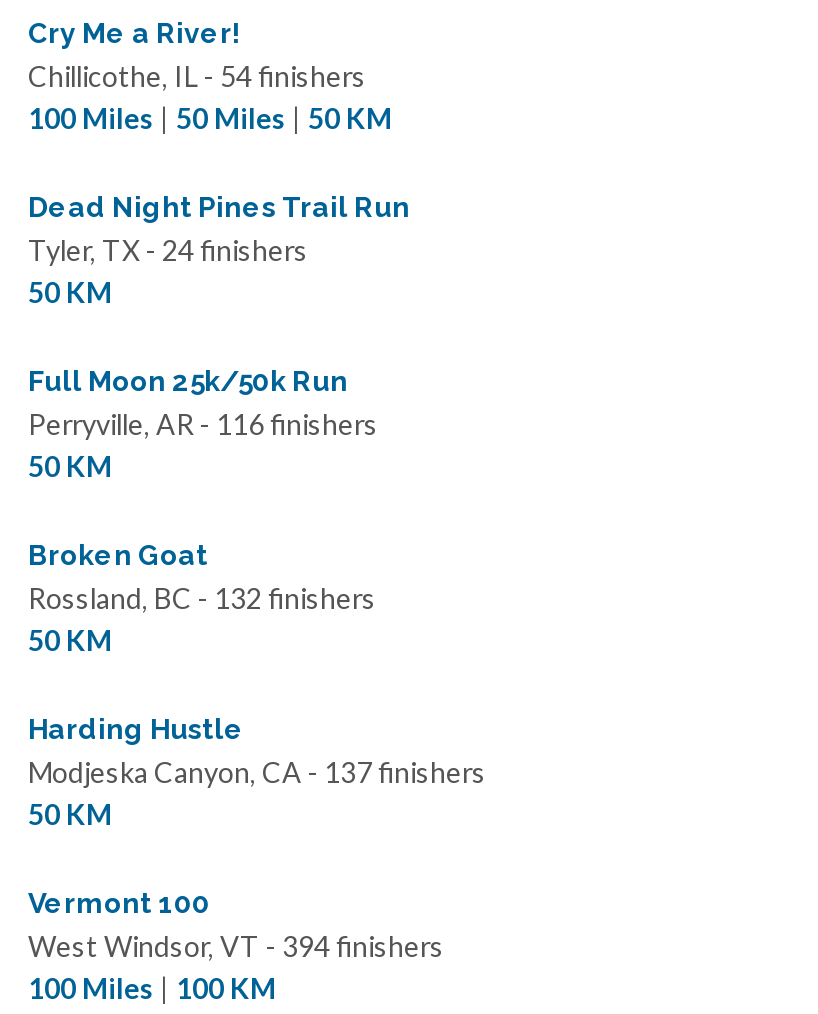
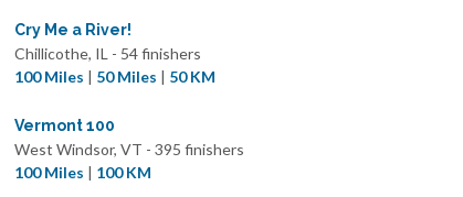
- Dead Night Pines Trail Run
- Tyler, TX - 24 finishers
- 50 KM
- Full Moon 25k/50k Run
- Perryville, AR - 116 finishers
- 50 KM
- Broken Goat
- Rossland, BC - 132 finishers
- 50 KM
- Harding Hustle
- Modjeska Canyon, CA - 137 finishers
- 50 KM

- West Windsor, VT - 394 finishers
+ West Windsor, VT - 395 finishers
